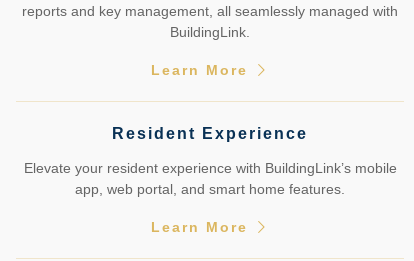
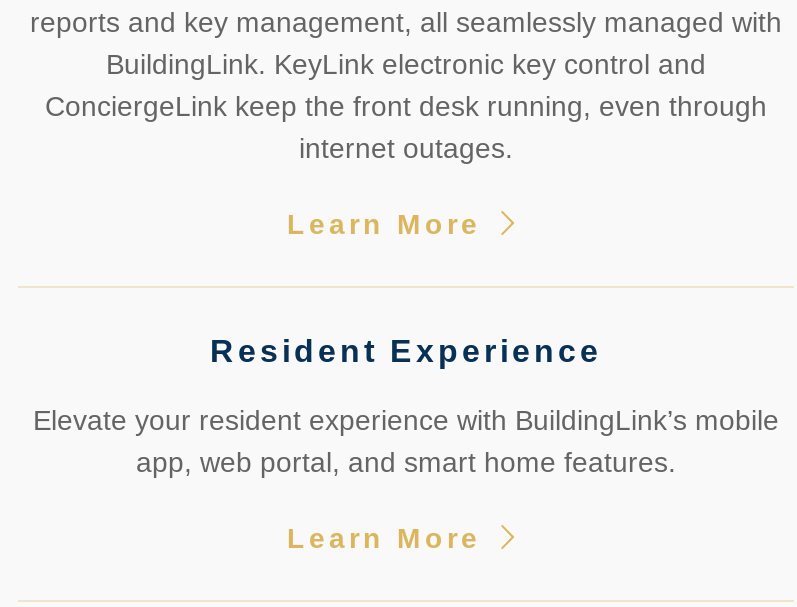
- BuildingLink.
+ BuildingLink. KeyLink electronic key control and
+ ConciergeLink keep the front desk running, even through
+ internet outages.
